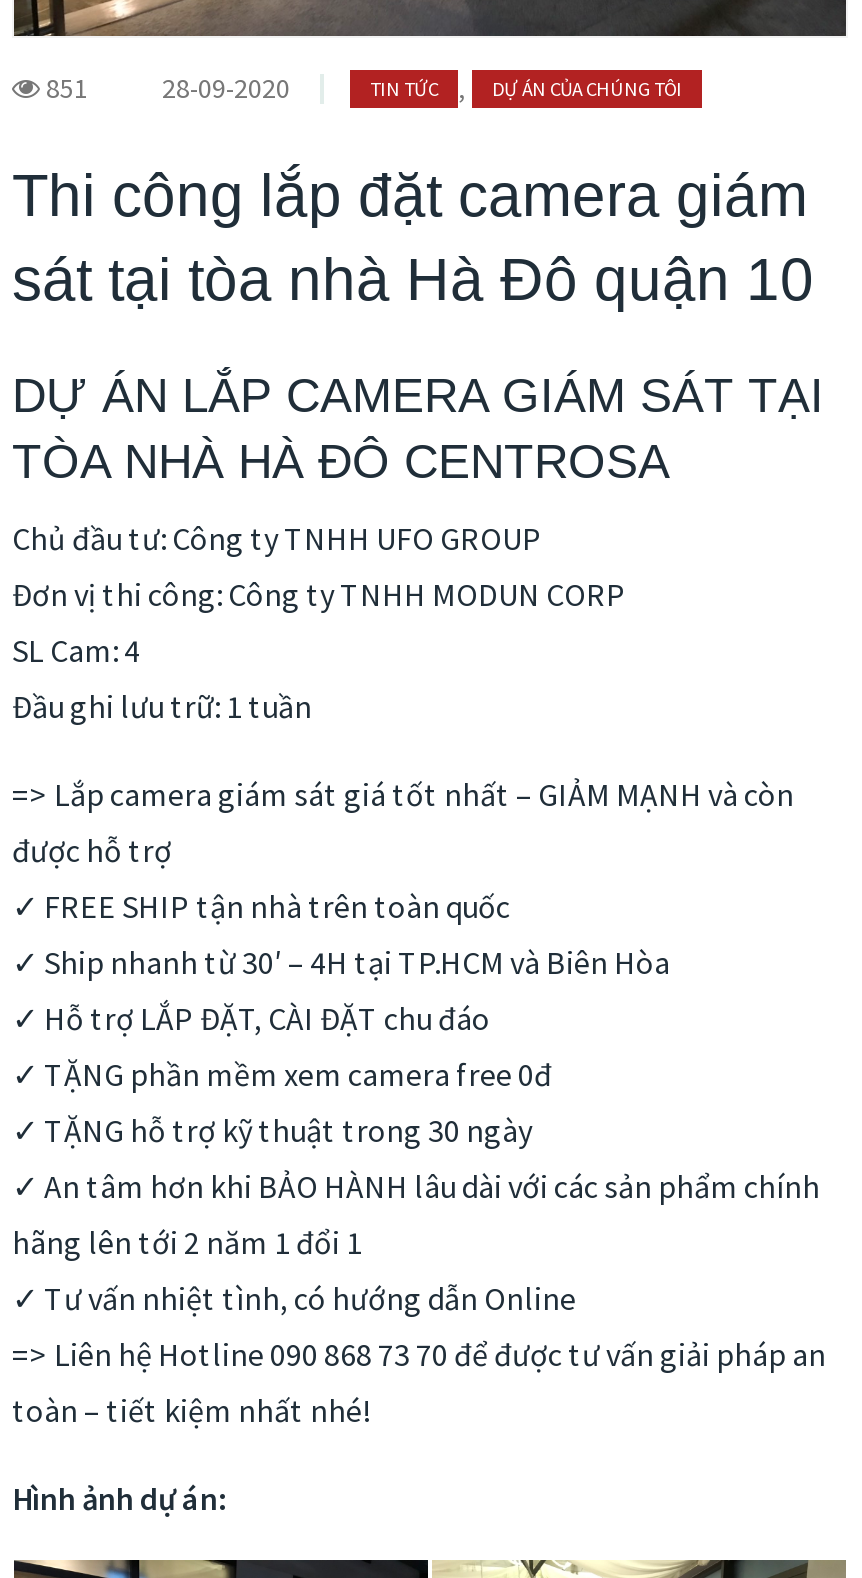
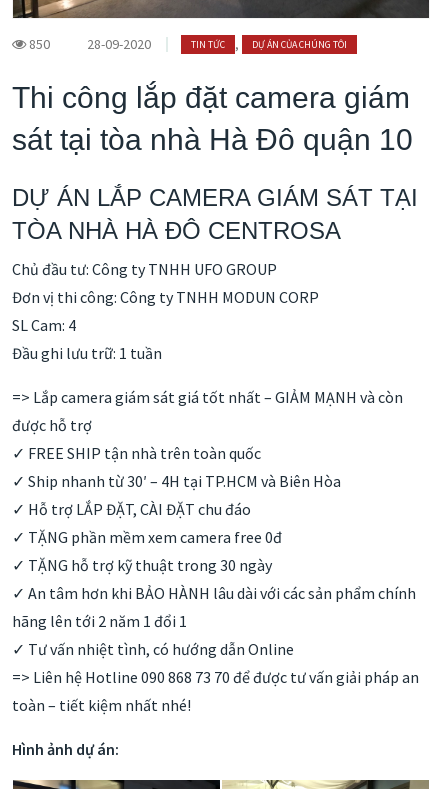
- 851
+ 850
